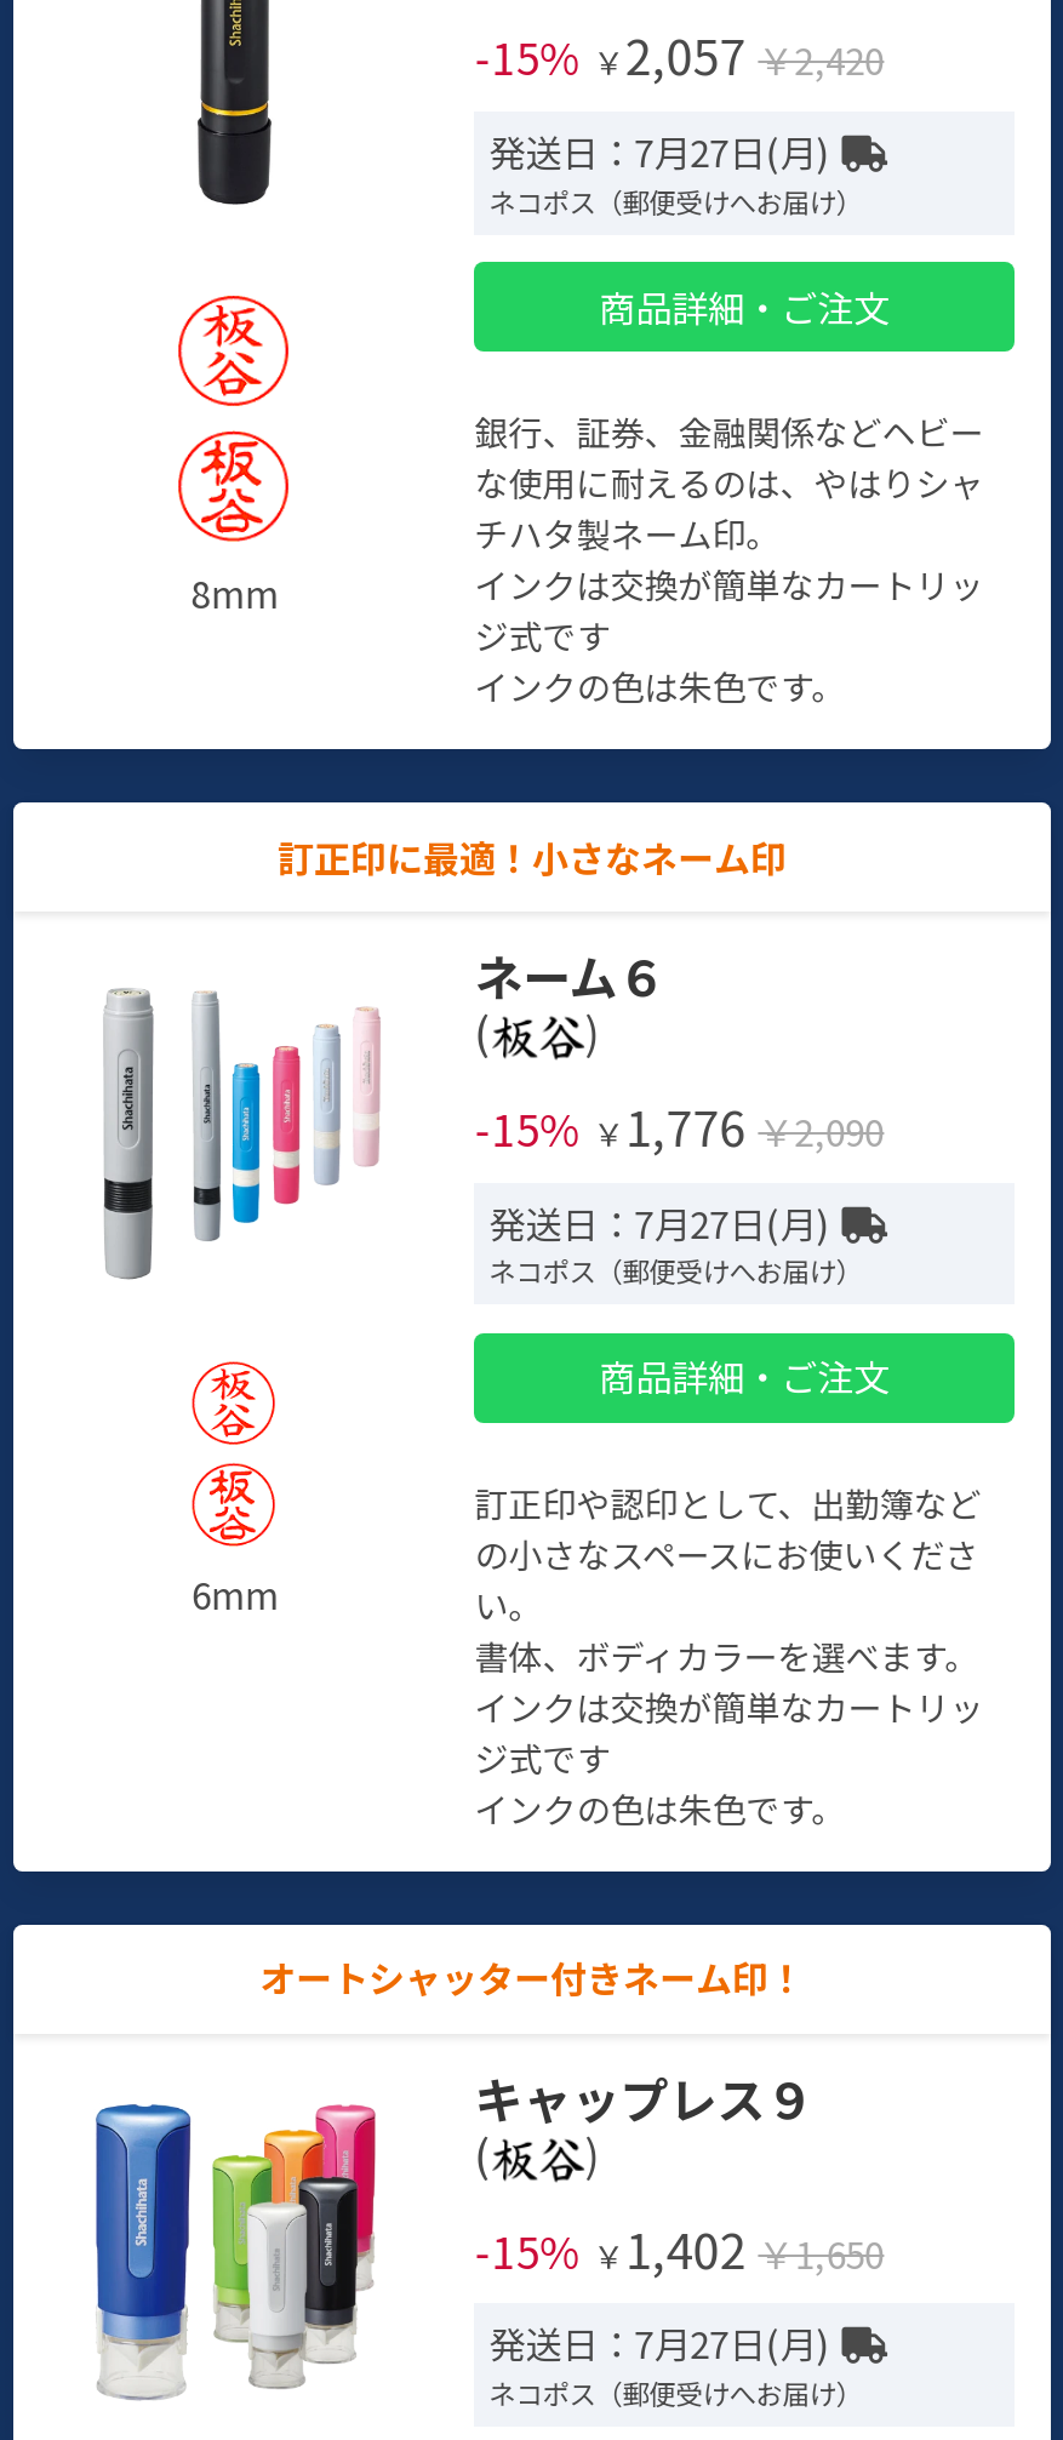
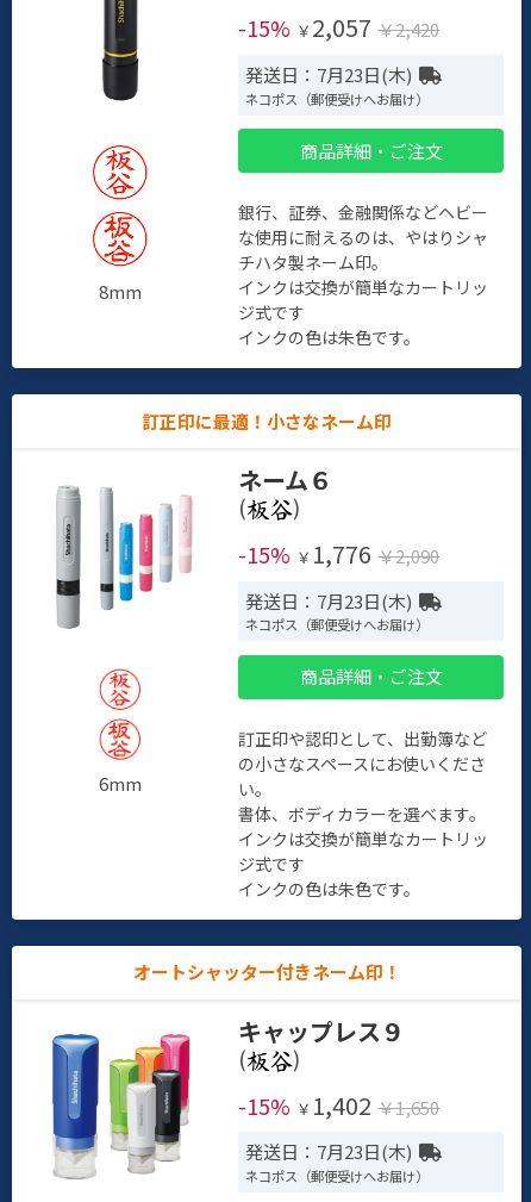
- 発送日：7月27日(月)
+ 発送日：7月23日(木)

- 発送日：7月27日(月)
+ 発送日：7月23日(木)

- 発送日：7月27日(月)
+ 発送日：7月23日(木)
